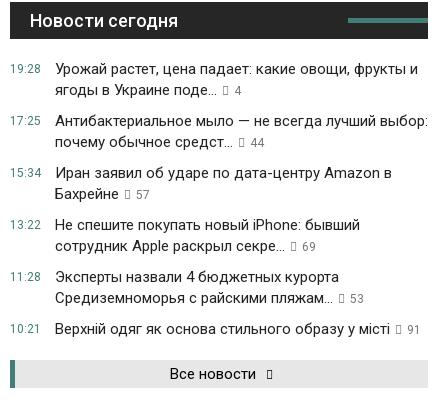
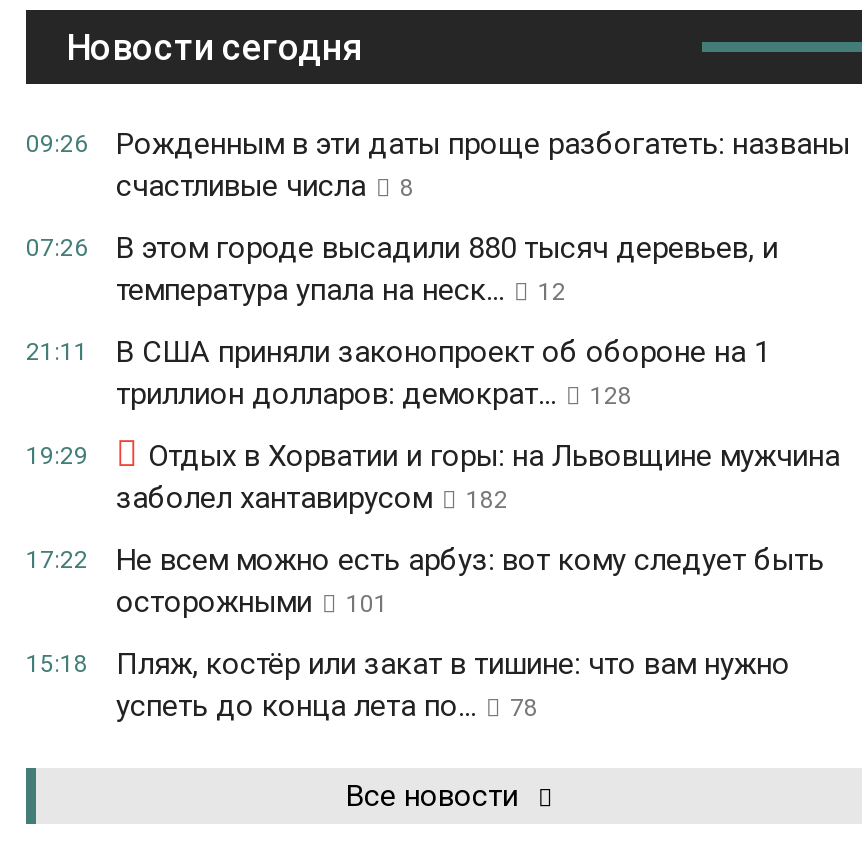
- 19:28
- Урожай растет, цена падает: какие овощи, фрукты и
- ягоды в Украине поде...
- 4
+ 09:26
+ Рожденным в эти даты проще разбогатеть: названы
+ счастливые числа
+ 8

- 17:25
- Антибактериальное мыло — не всегда лучший выбор:
- почему обычное средст...
- 44
+ 07:26
+ В этом городе высадили 880 тысяч деревьев, и
+ температура упала на неск...
+ 12

- 15:34
- Иран заявил об ударе по дата-центру Amazon в
- Бахрейне
- 57
+ 21:11
+ В США приняли законопроект об обороне на 1
+ триллион долларов: демократ...
+ 128

- 13:22
- Не спешите покупать новый iPhone: бывший
- сотрудник Apple раскрыл секре...
- 69
+ 19:29
+ Отдых в Хорватии и горы: на Львовщине мужчина
+ заболел хантавирусом
+ 182

- 11:28
- Эксперты назвали 4 бюджетных курорта
- Средиземноморья с райскими пляжам...
- 53
+ 17:22
+ Не всем можно есть арбуз: вот кому следует быть
+ осторожными
+ 101

- 10:21
- Верхній одяг як основа стильного образу у місті
- 91
+ 15:18
+ Пляж, костёр или закат в тишине: что вам нужно
+ успеть до конца лета по...
+ 78
